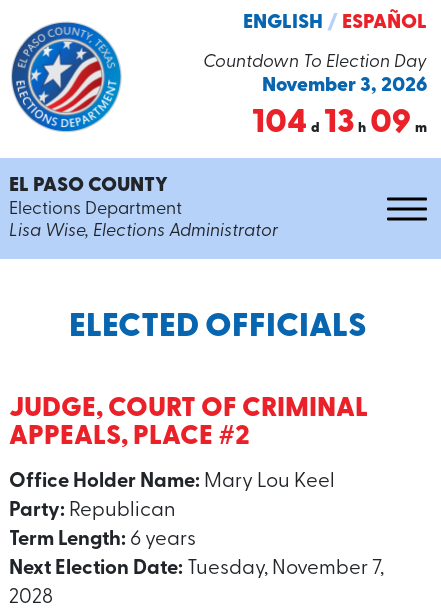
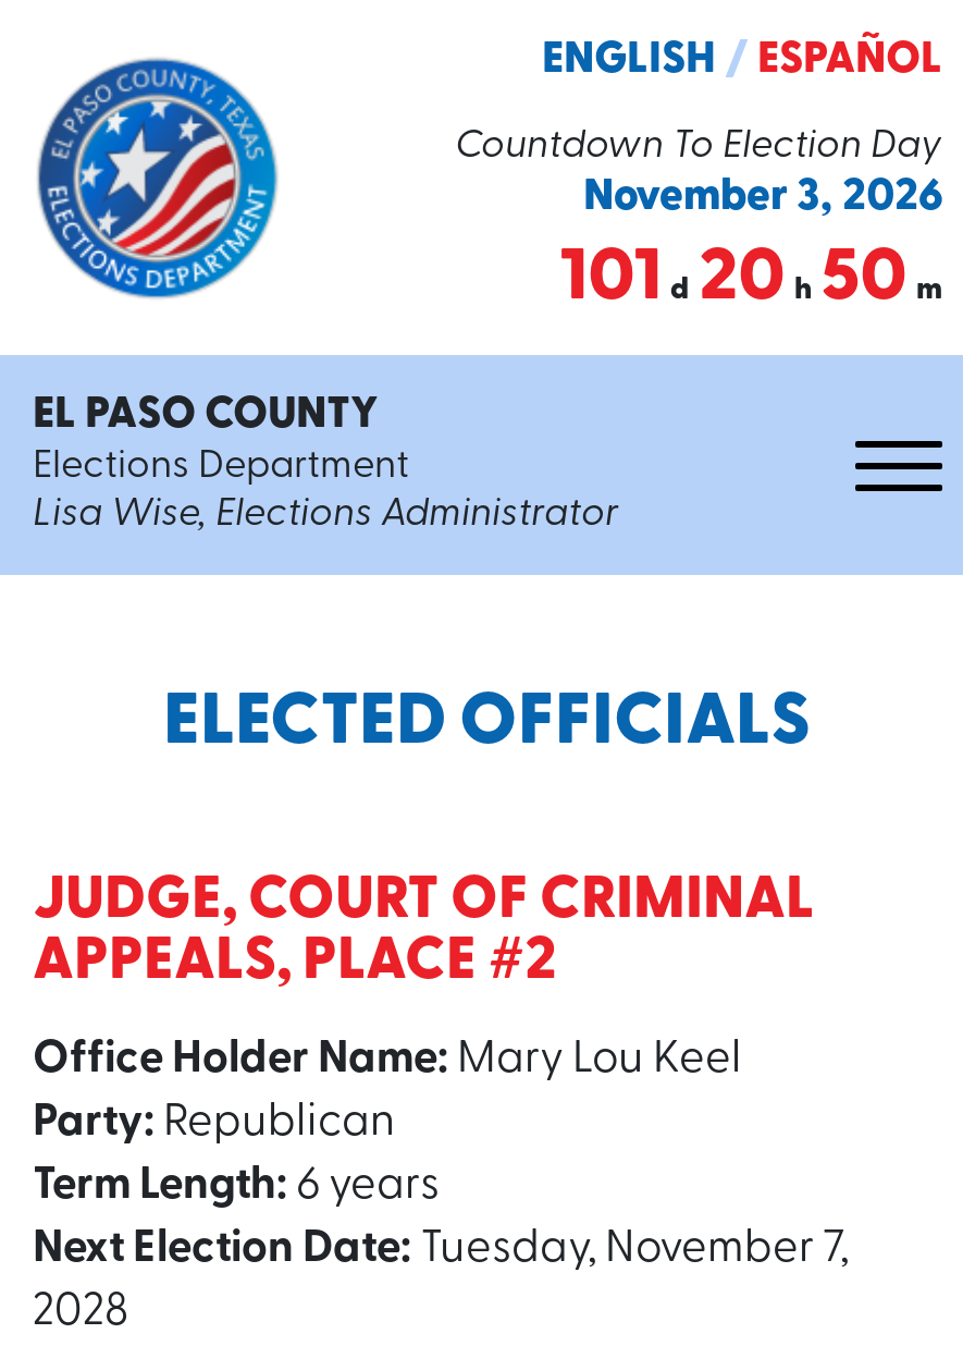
- 104 d 13 h 09 m
+ 101 d 20 h 50 m
